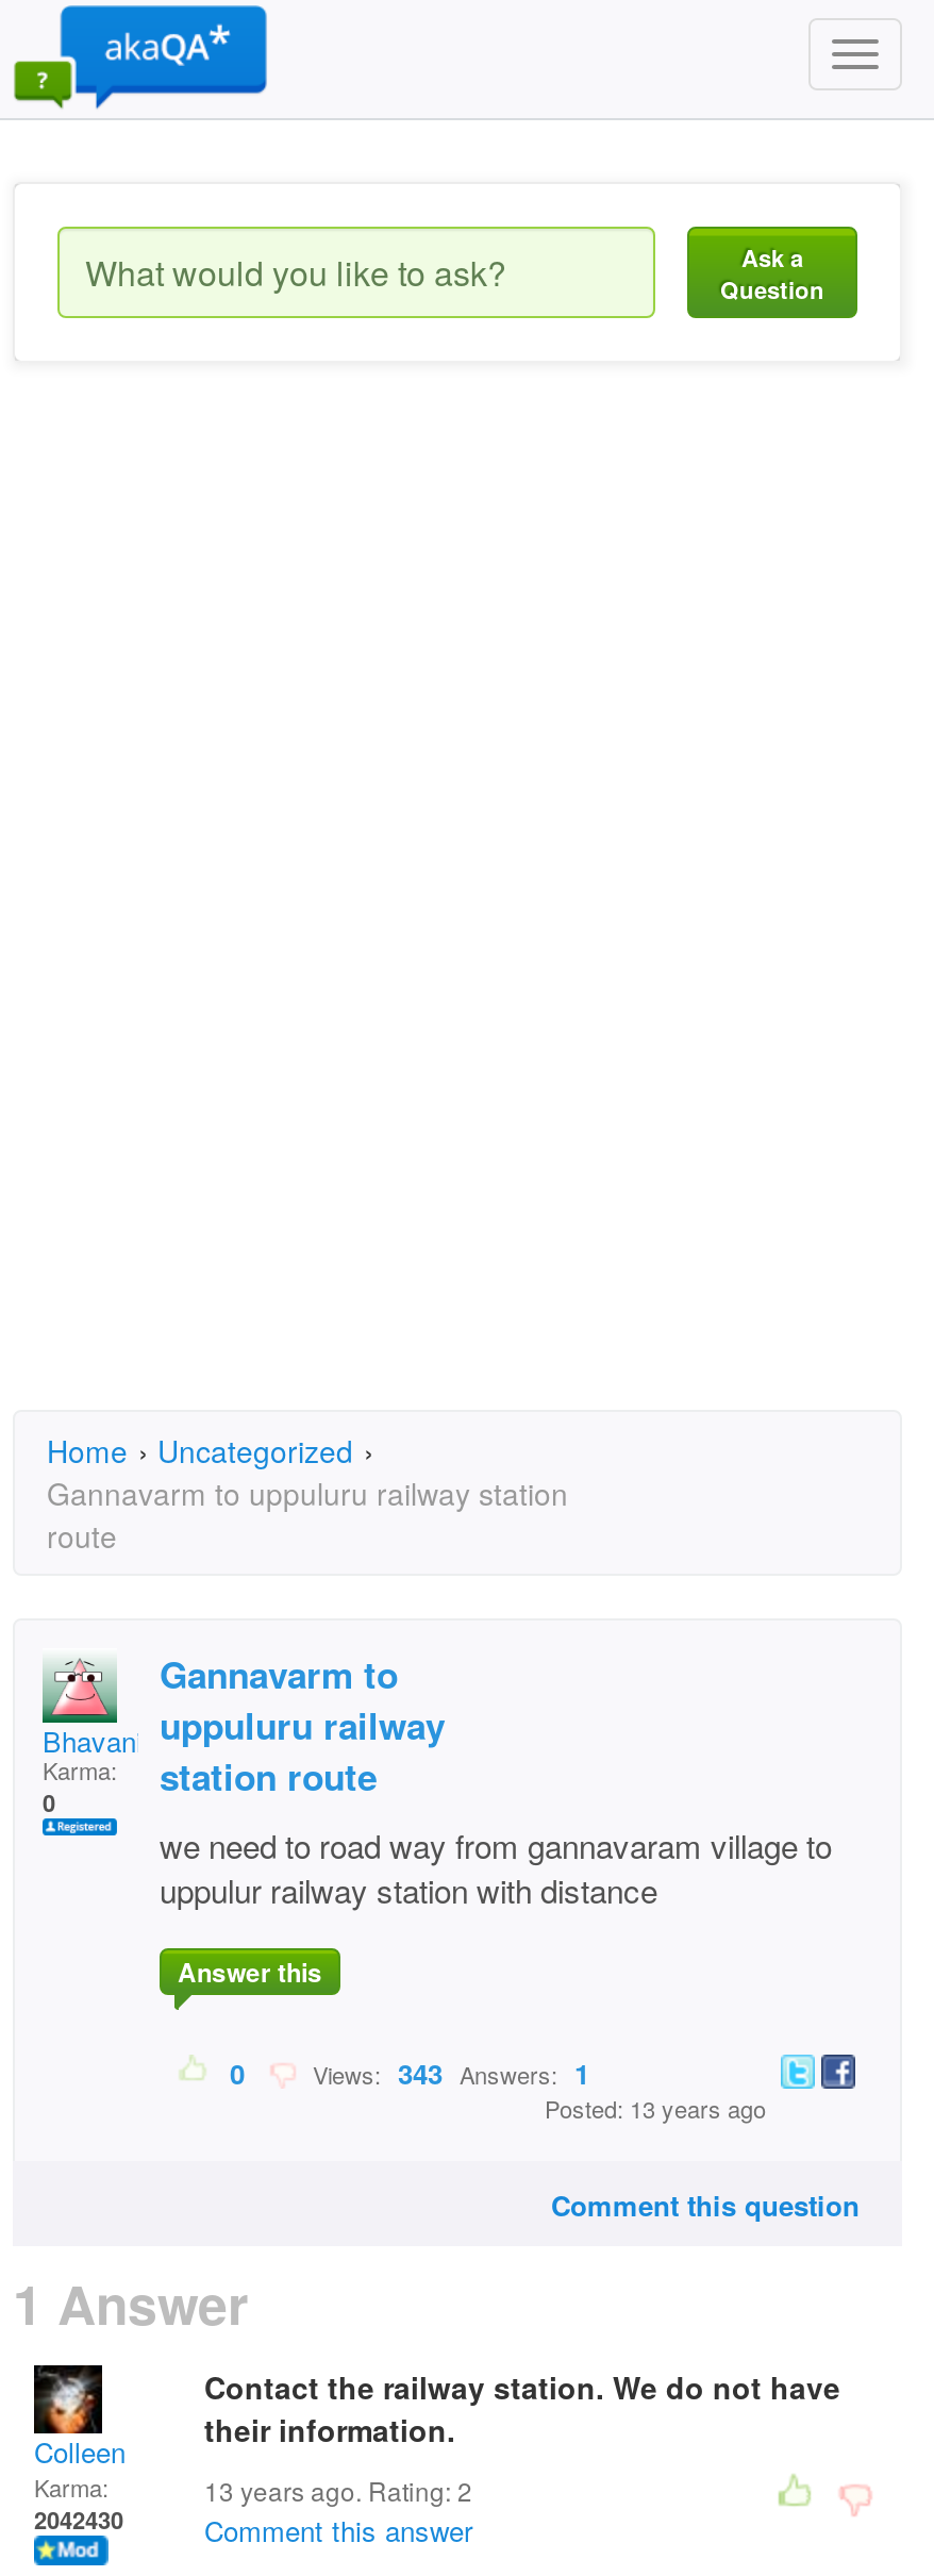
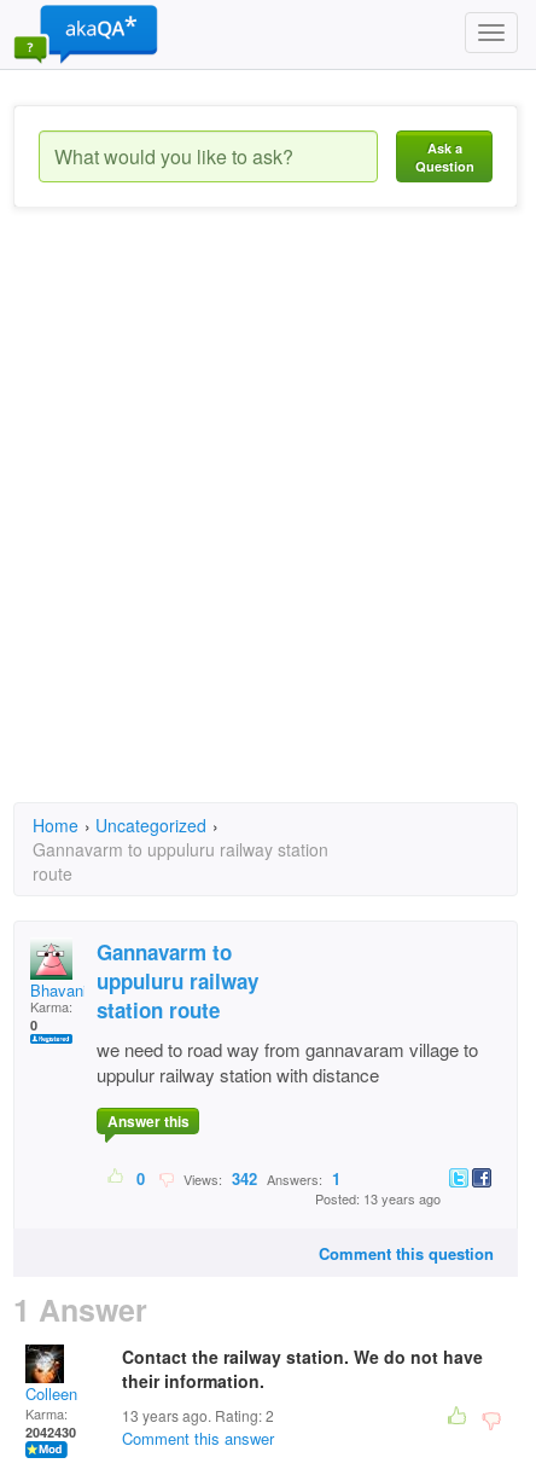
- Views: 343 Answers: 1
+ Views: 342 Answers: 1
